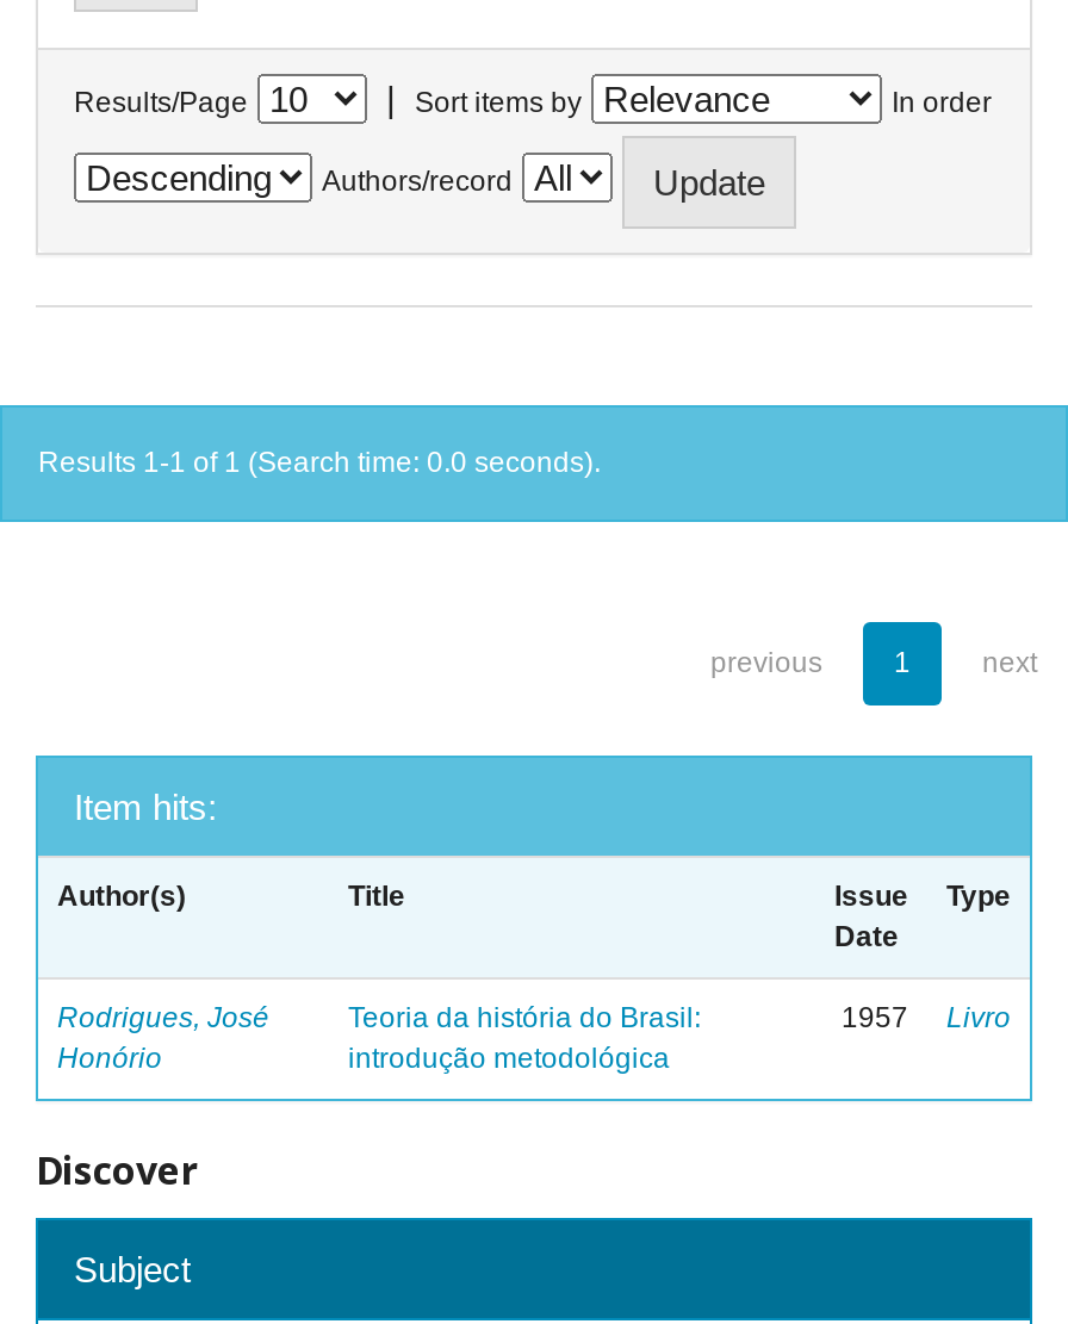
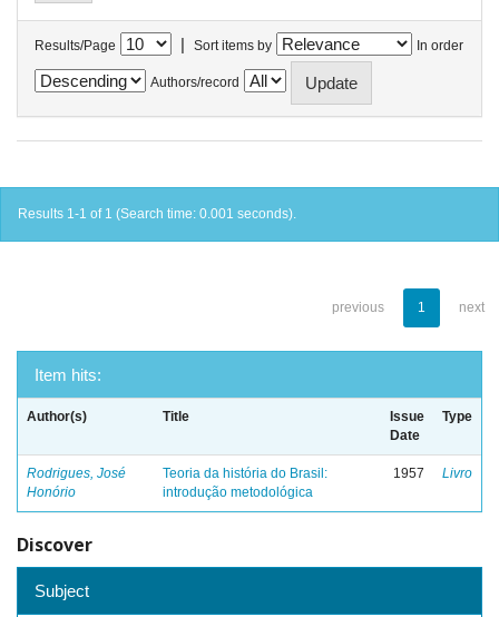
- Results 1-1 of 1 (Search time: 0.0 seconds).
+ Results 1-1 of 1 (Search time: 0.001 seconds).
